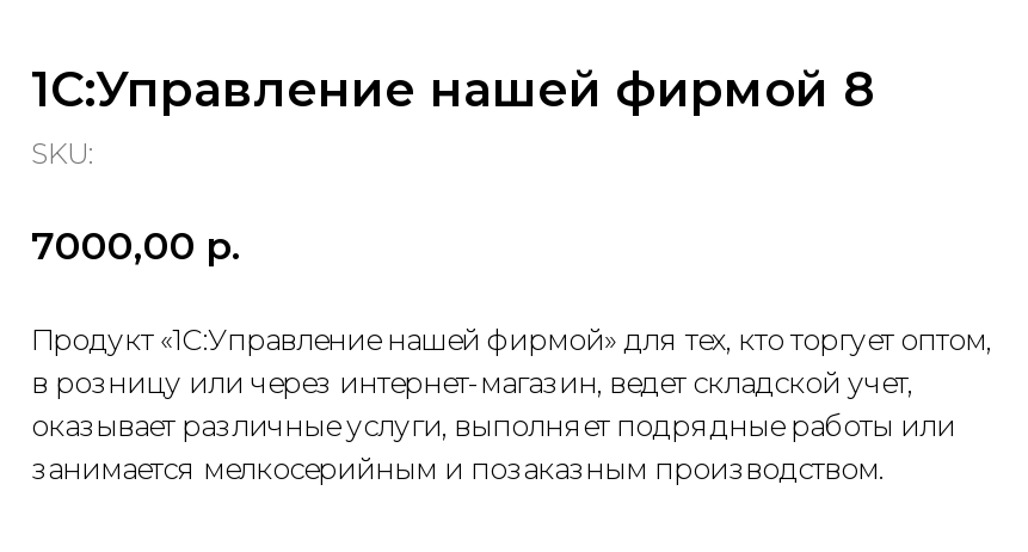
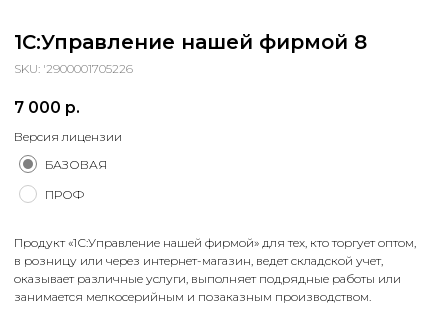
- SKU:
- 7000,00 р.
+ SKU: '2900001705226
+ 7 000 р.
+ Версия лицензии
+ БАЗОВАЯ
+ ПРОФ
